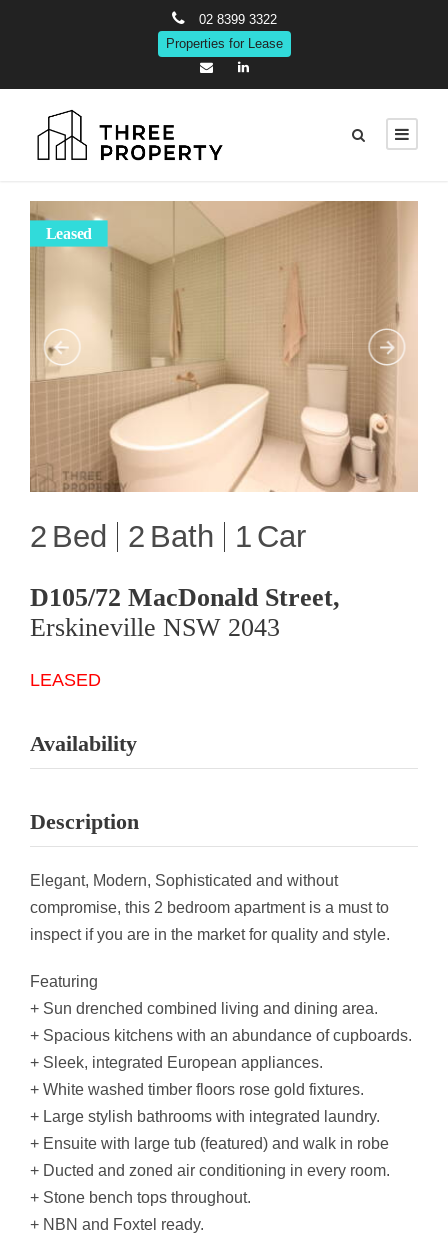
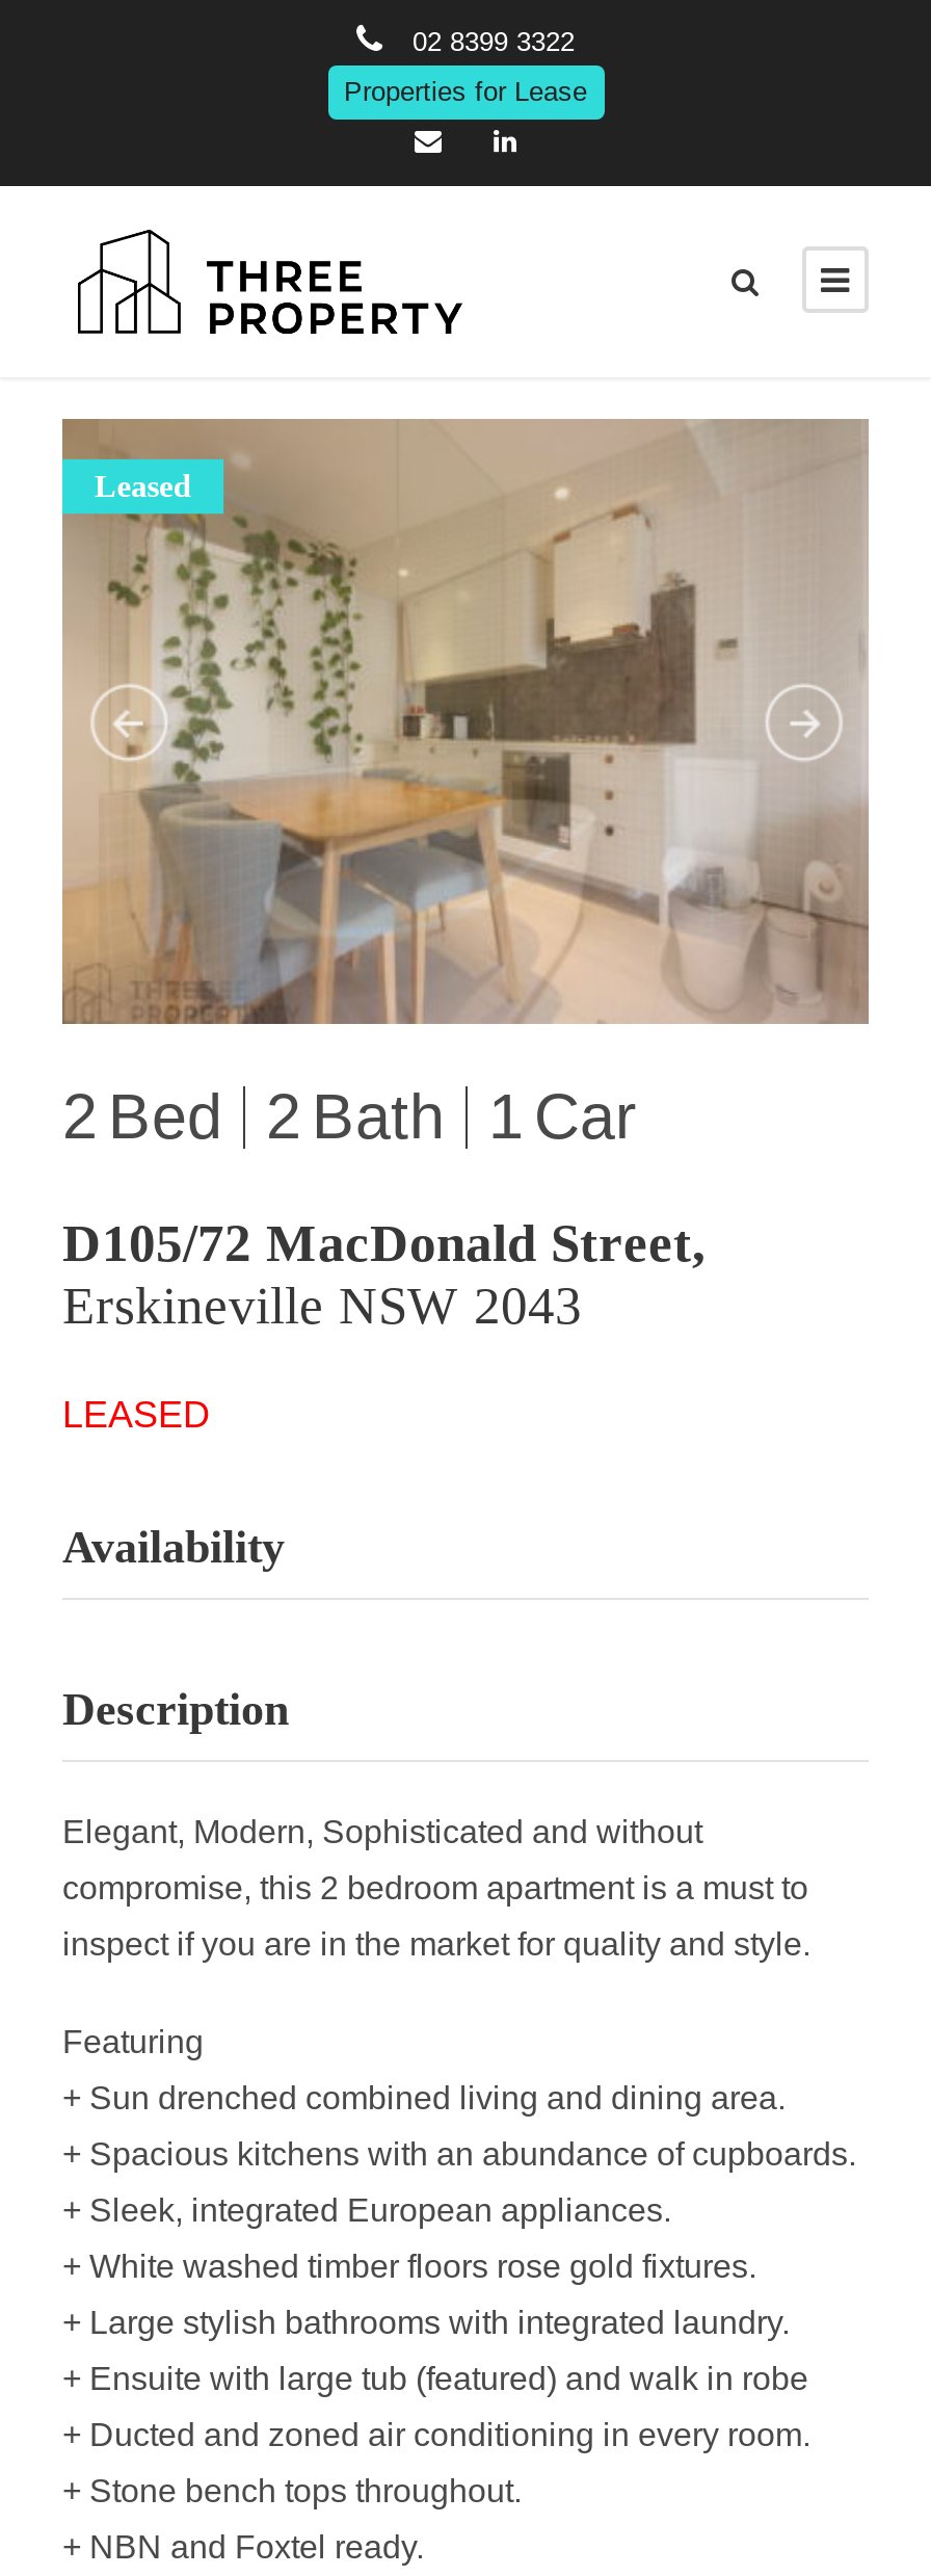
- [image]
+ [image]
